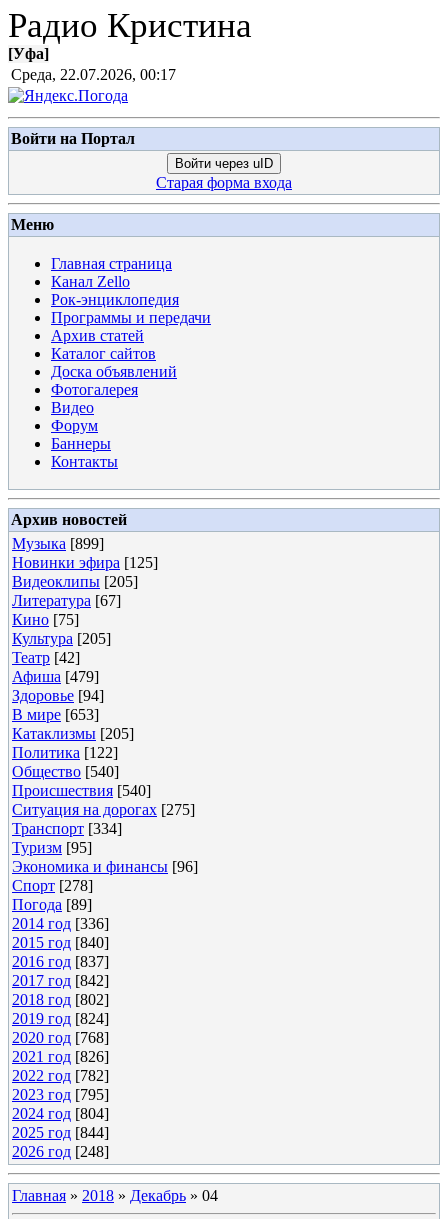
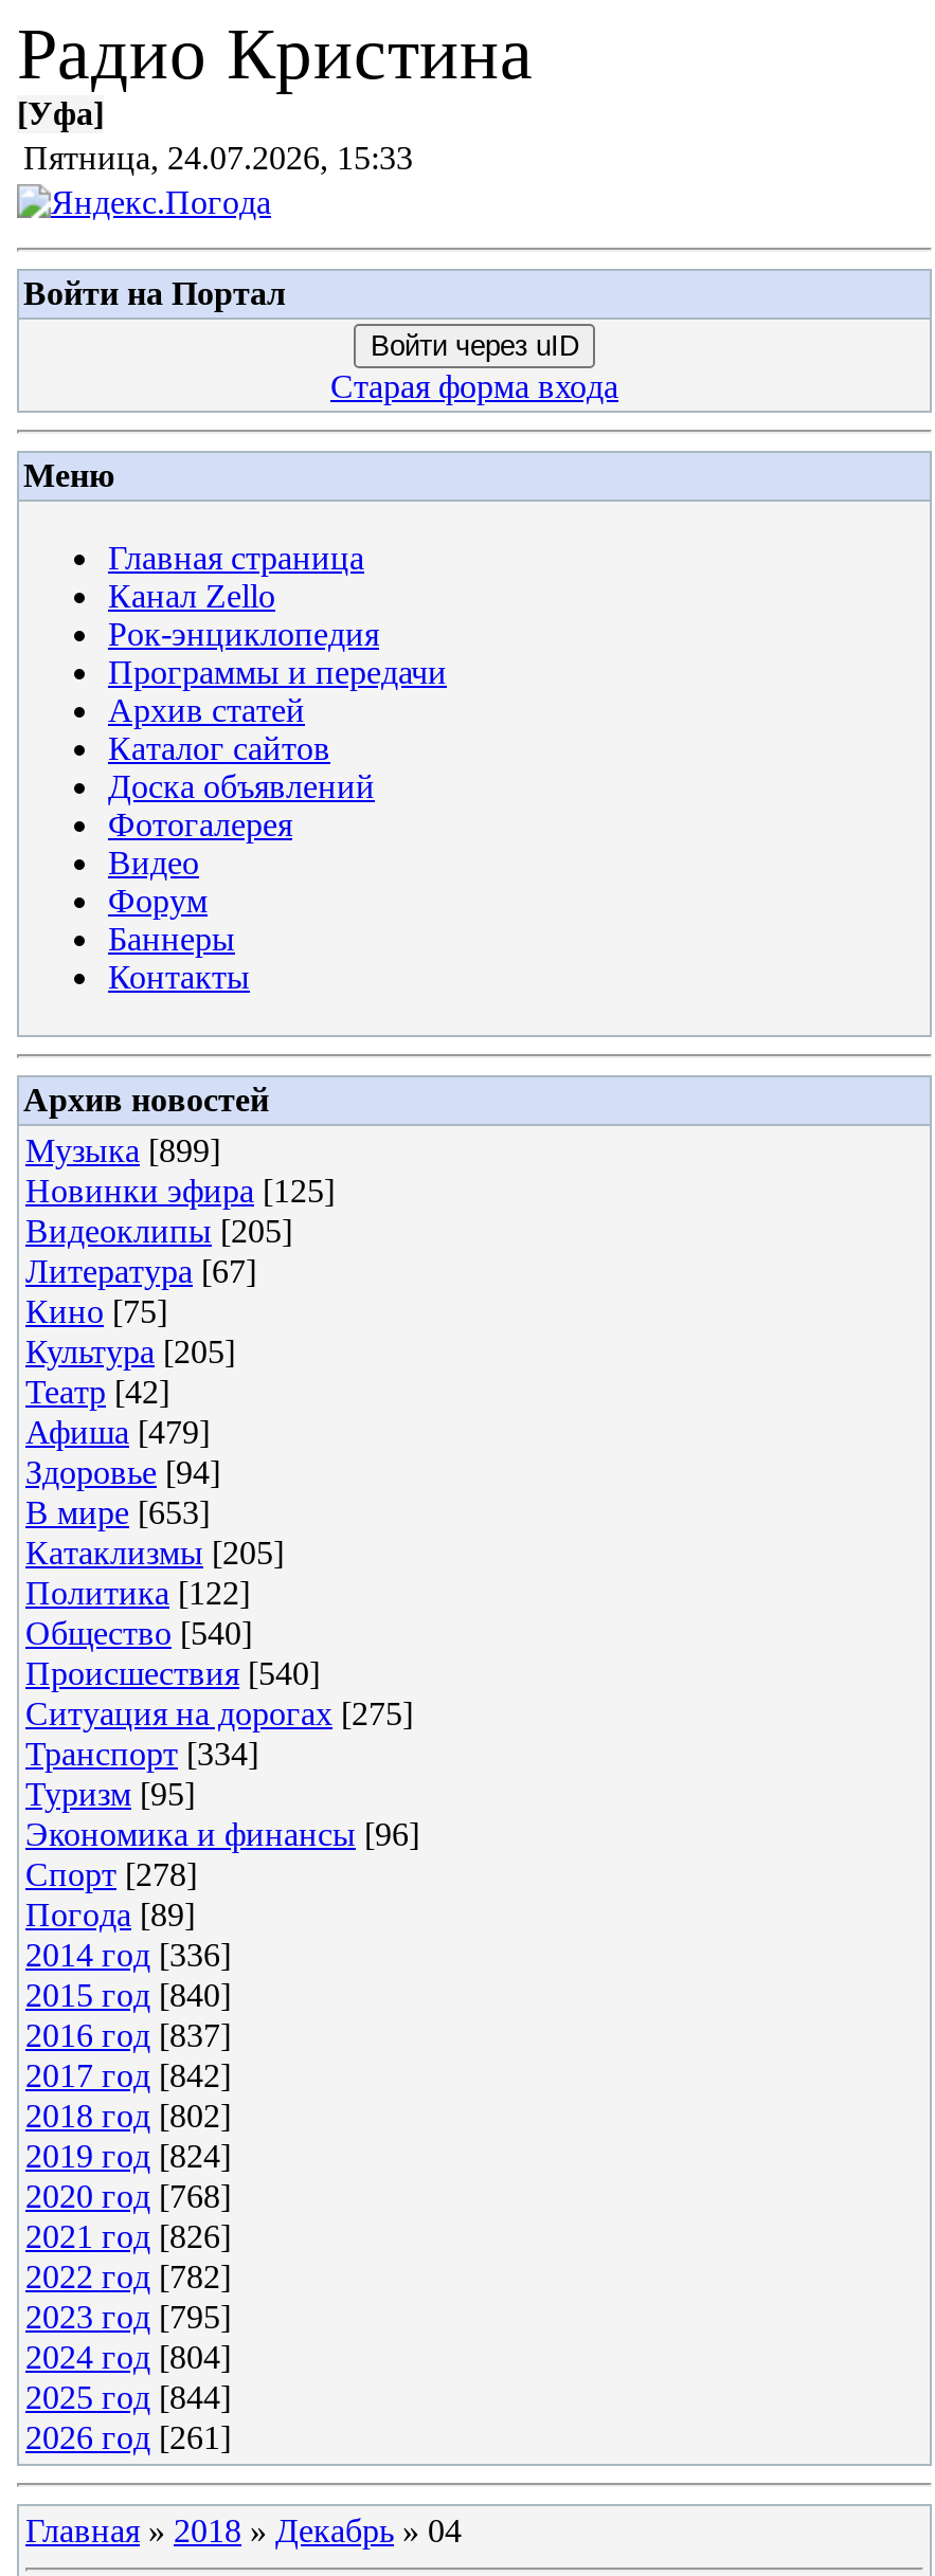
- Среда, 22.07.2026, 00:17
+ Пятница, 24.07.2026, 15:33

- 2026 год [248]
+ 2026 год [261]
